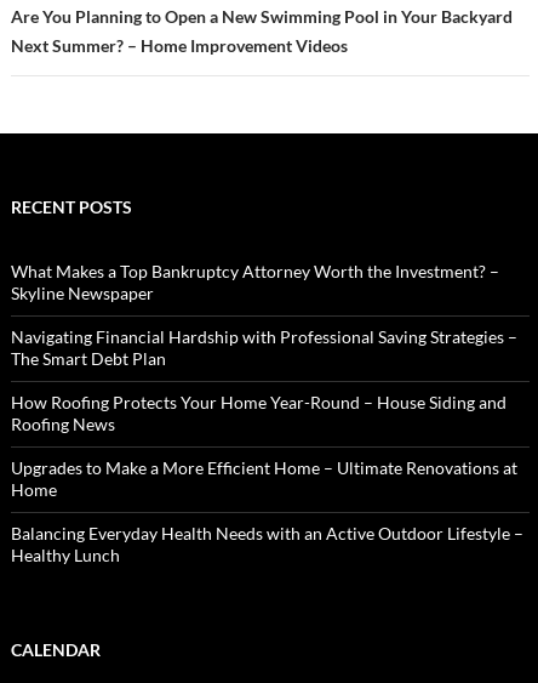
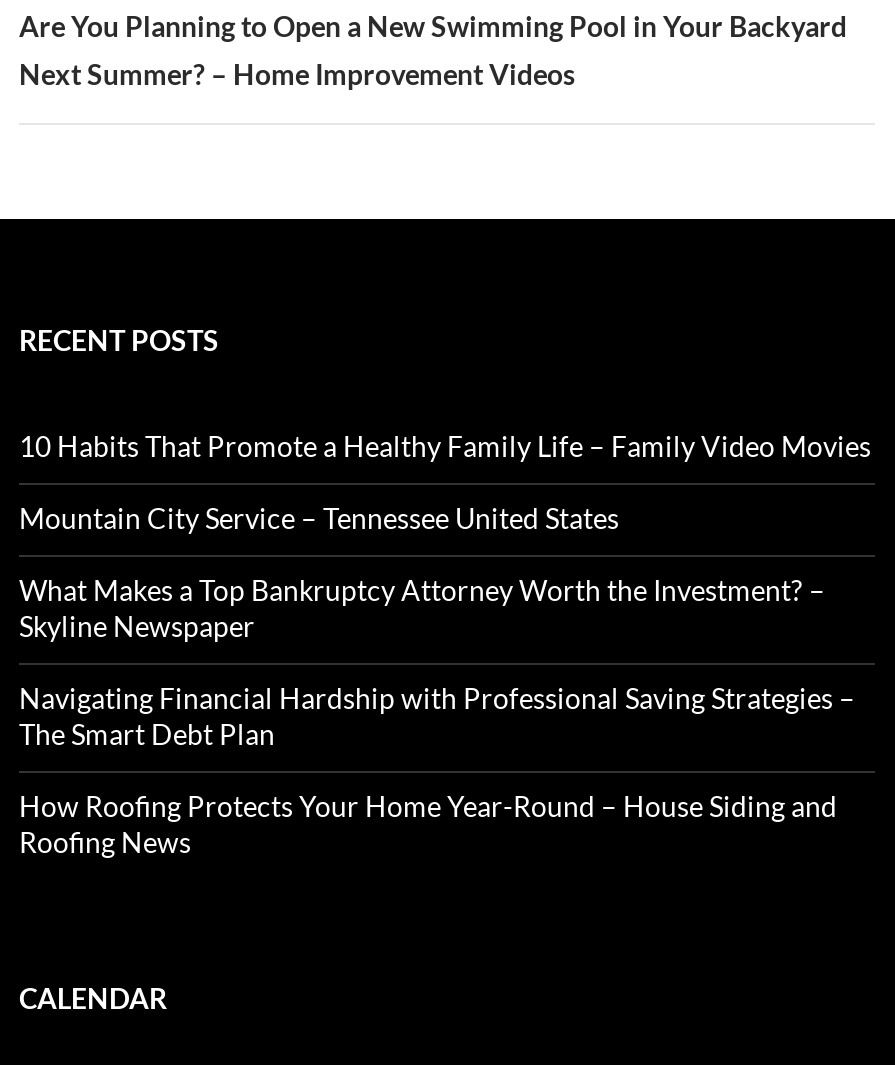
+ 10 Habits That Promote a Healthy Family Life – Family Video Movies
+ Mountain City Service – Tennessee United States

moved down: What Makes a Top Bankruptcy Attorney Worth the Investment? – | Skyline Newspaper | Navigating Financial Hardship with Professional Saving Strategies – | The Smart Debt Plan | How Roofing Protects Your Home Year-Round – House Siding and | Roofing News

- Upgrades to Make a More Efficient Home – Ultimate Renovations at
- Home
- Balancing Everyday Health Needs with an Active Outdoor Lifestyle –
- Healthy Lunch
